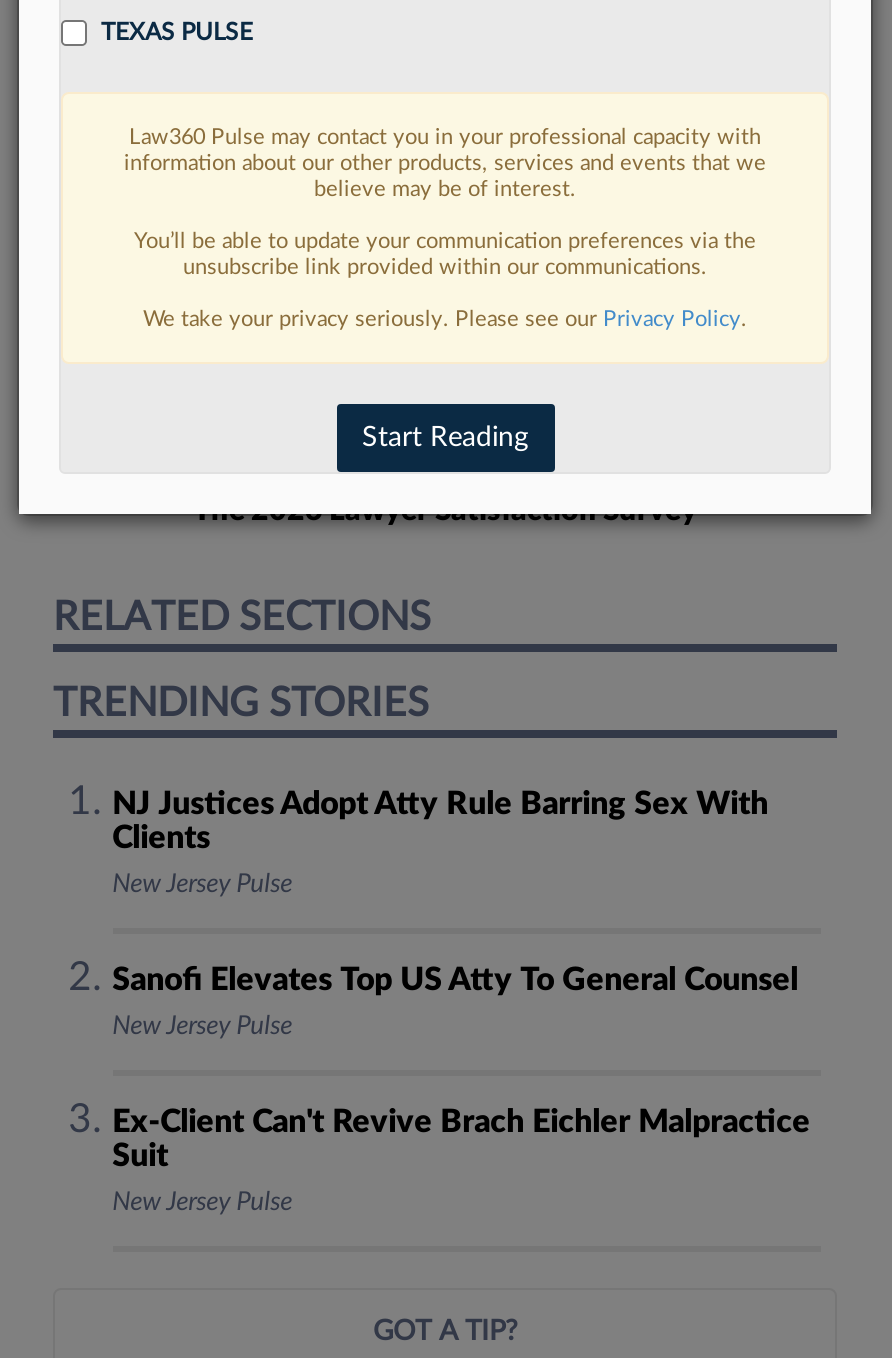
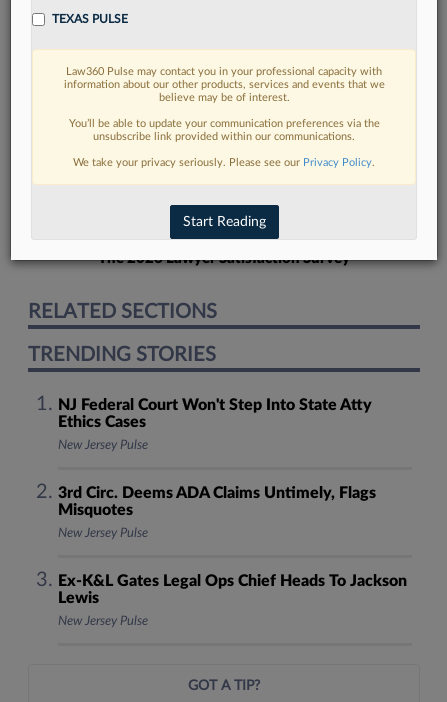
- NJ Justices Adopt Atty Rule Barring Sex With
- Clients
+ NJ Federal Court Won't Step Into State Atty
+ Ethics Cases

- Sanofi Elevates Top US Atty To General Counsel
+ 3rd Circ. Deems ADA Claims Untimely, Flags
+ Misquotes

- Ex-Client Can't Revive Brach Eichler Malpractice
- Suit
+ Ex-K&L Gates Legal Ops Chief Heads To Jackson
+ Lewis
